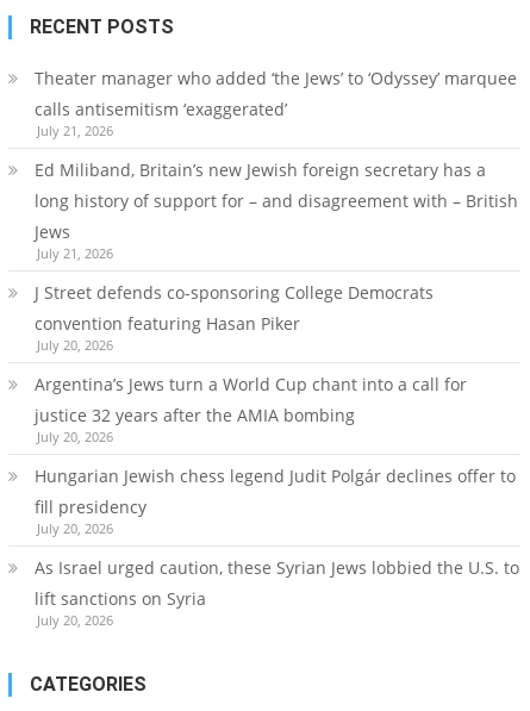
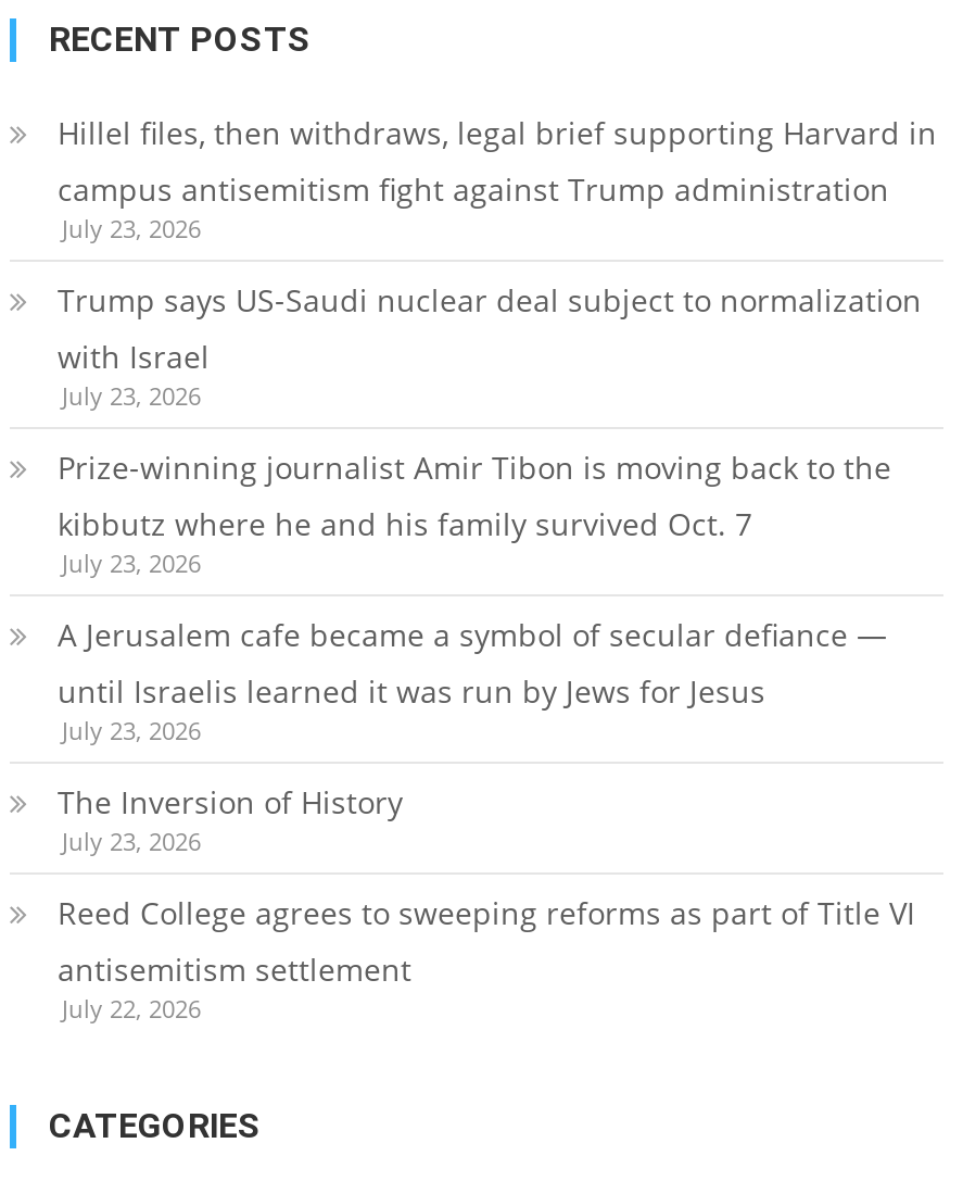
- Theater manager who added ‘the Jews’ to ‘Odyssey’ marquee
- calls antisemitism ‘exaggerated’
- July 21, 2026
+ Hillel files, then withdraws, legal brief supporting Harvard in
+ campus antisemitism fight against Trump administration
+ July 23, 2026

- Ed Miliband, Britain’s new Jewish foreign secretary has a
- long history of support for – and disagreement with – British
- Jews
- July 21, 2026
+ Trump says US-Saudi nuclear deal subject to normalization
+ with Israel
+ July 23, 2026

- J Street defends co-sponsoring College Democrats
- convention featuring Hasan Piker
- July 20, 2026
+ Prize-winning journalist Amir Tibon is moving back to the
+ kibbutz where he and his family survived Oct. 7
+ July 23, 2026

- Argentina’s Jews turn a World Cup chant into a call for
- justice 32 years after the AMIA bombing
- July 20, 2026
+ A Jerusalem cafe became a symbol of secular defiance —
+ until Israelis learned it was run by Jews for Jesus
+ July 23, 2026

- Hungarian Jewish chess legend Judit Polgár declines offer to
- fill presidency
- July 20, 2026
+ The Inversion of History
+ July 23, 2026

- As Israel urged caution, these Syrian Jews lobbied the U.S. to
- lift sanctions on Syria
- July 20, 2026
+ Reed College agrees to sweeping reforms as part of Title VI
+ antisemitism settlement
+ July 22, 2026
